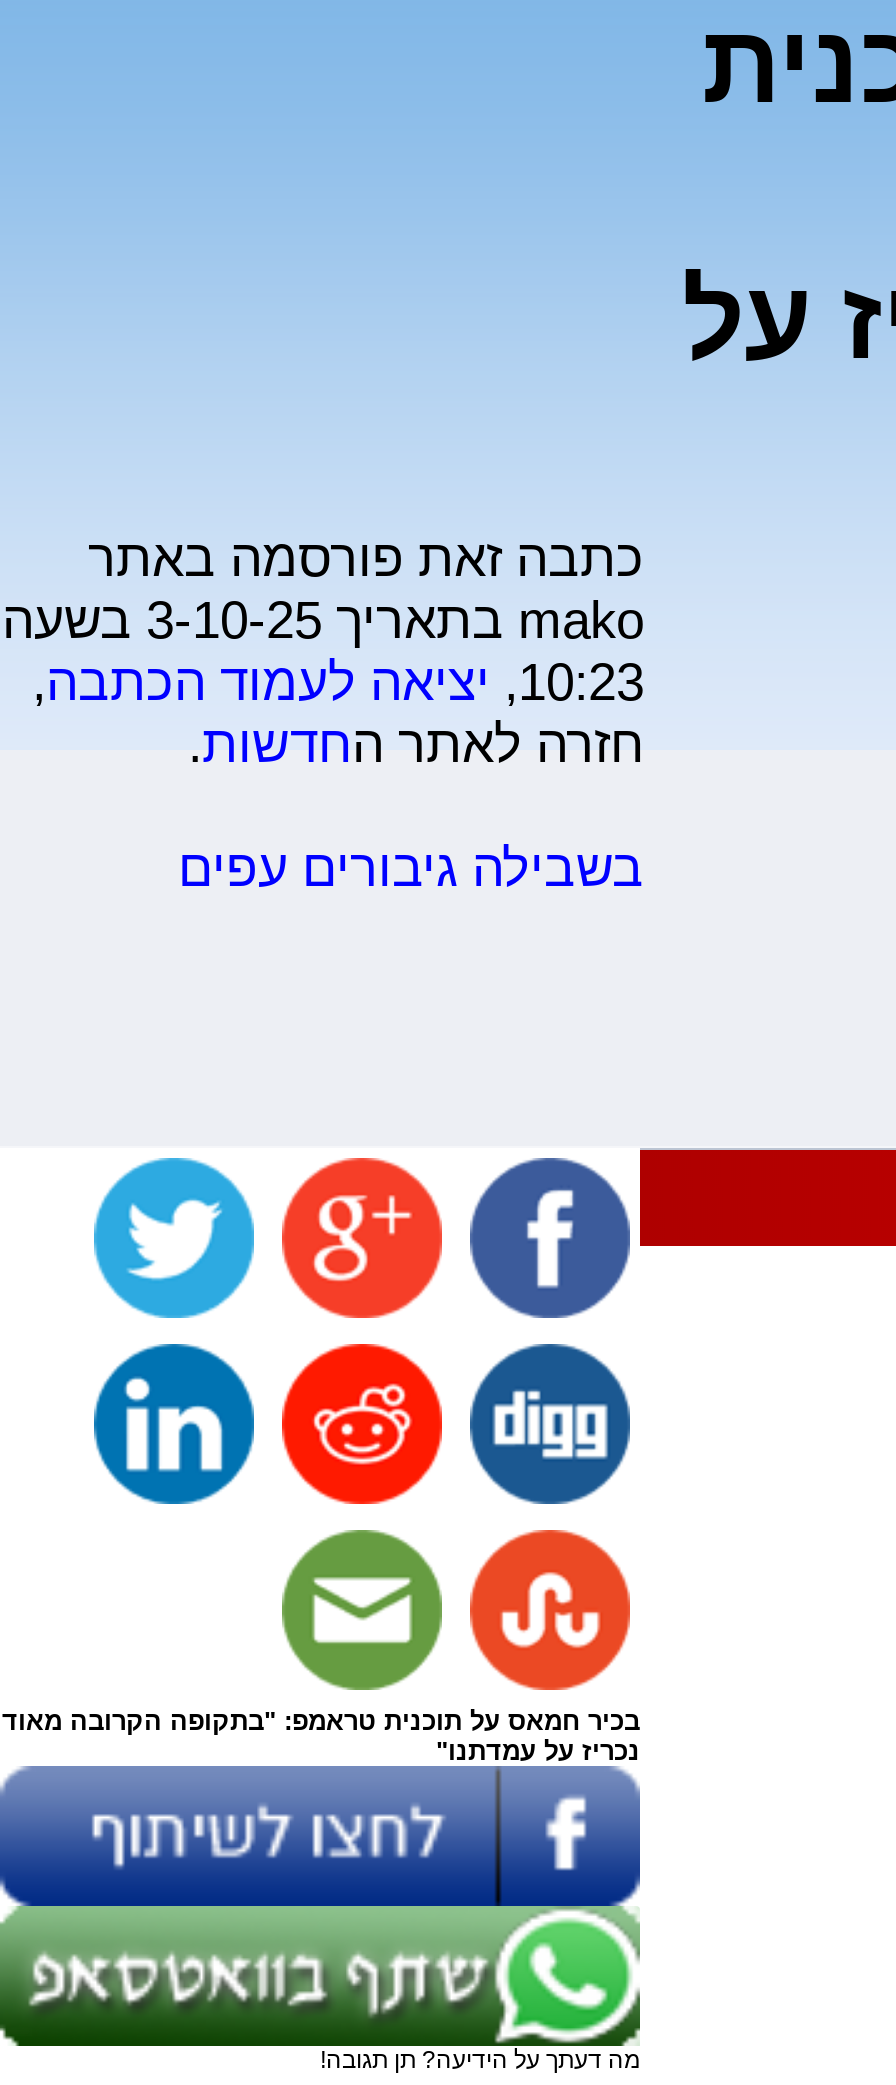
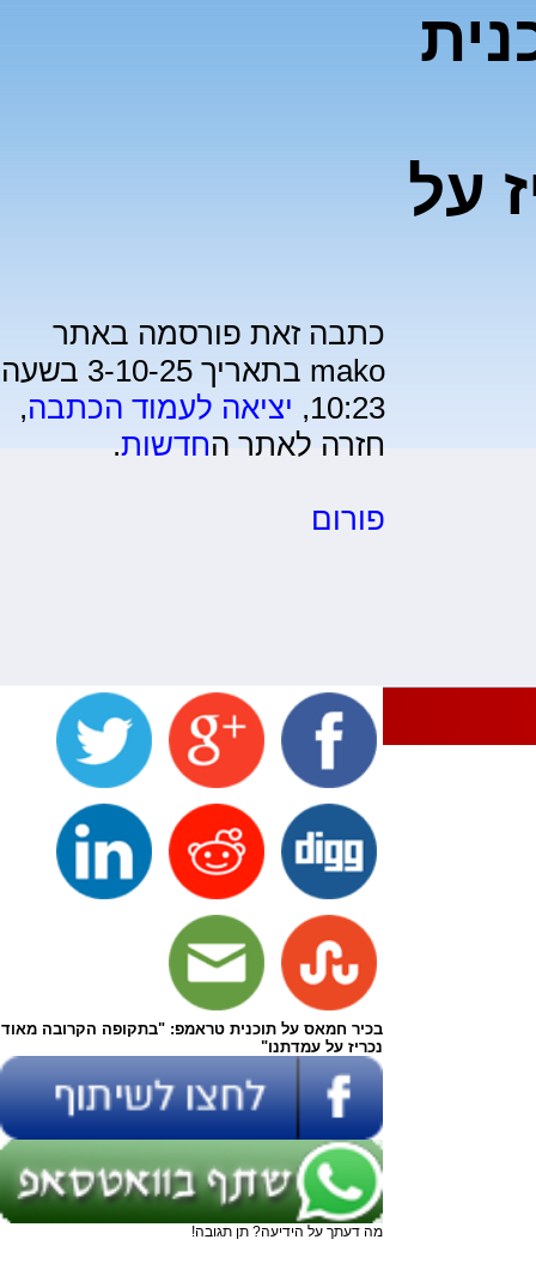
- בשבילה גיבורים עפים
+ פורום
